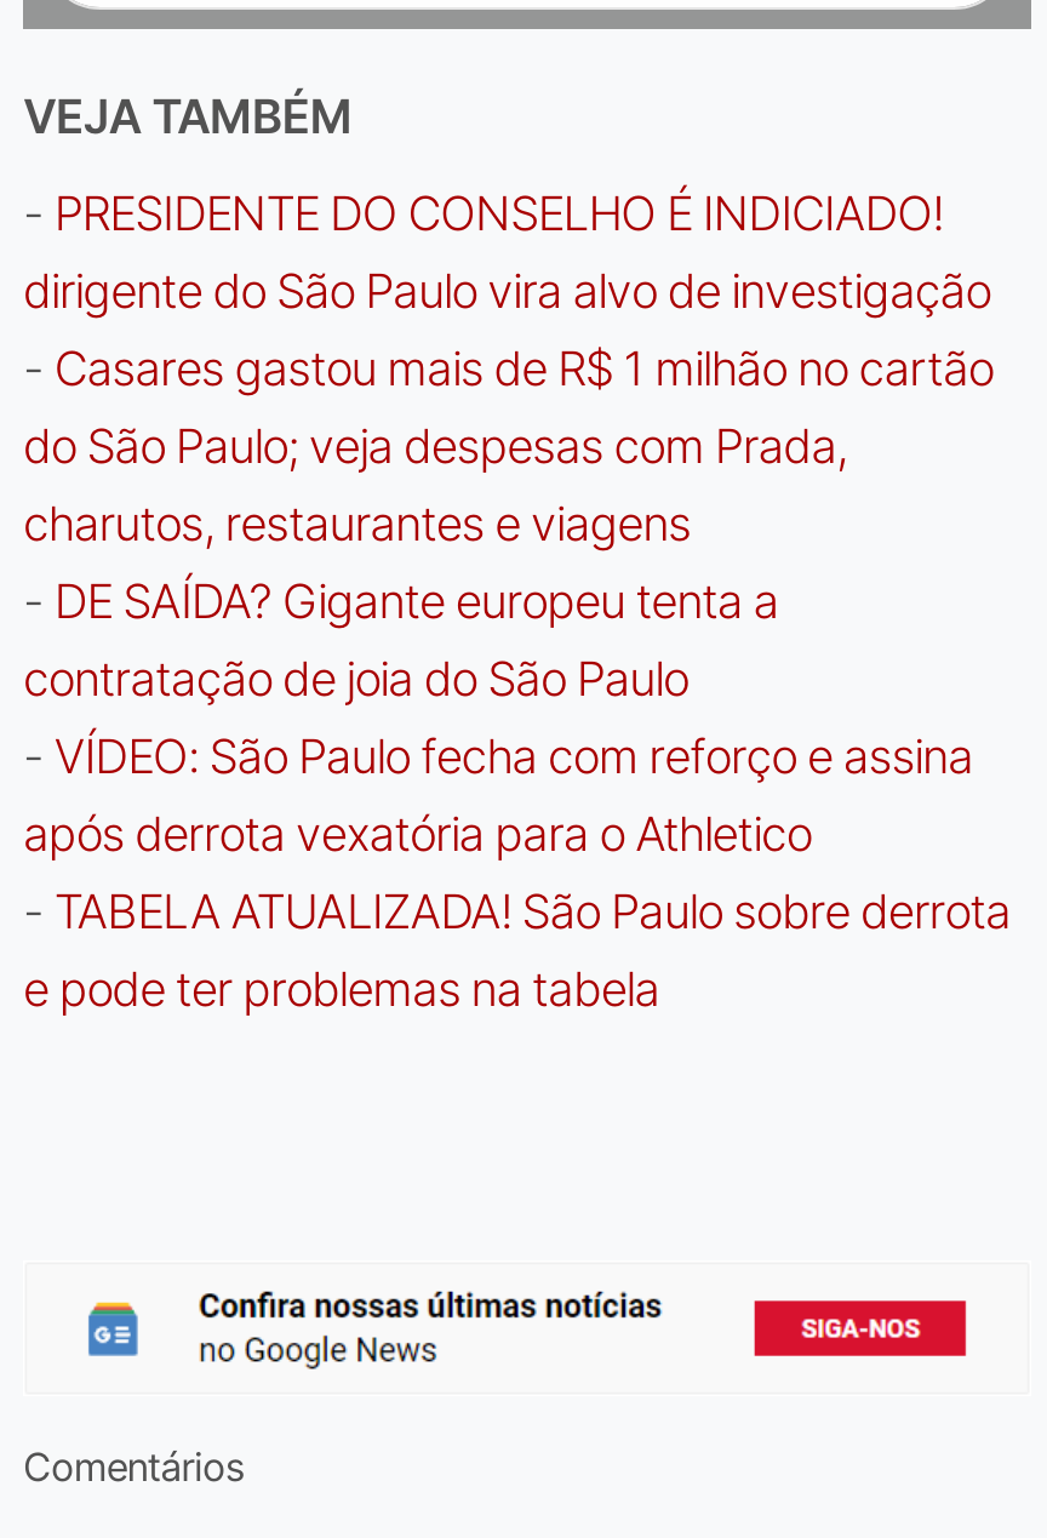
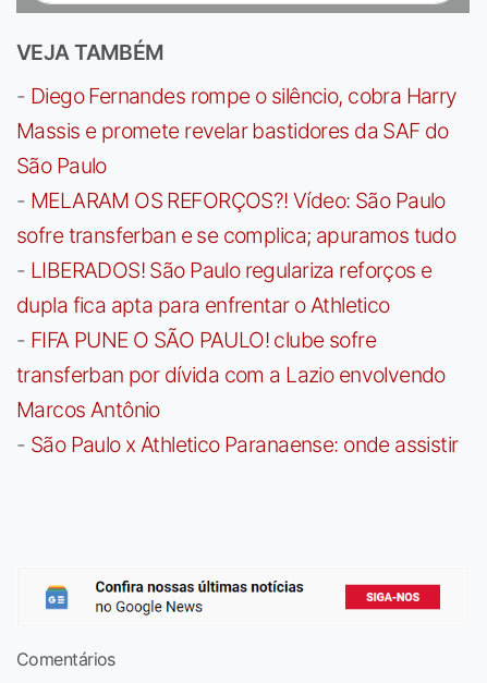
- - PRESIDENTE DO CONSELHO É INDICIADO!
- dirigente do São Paulo vira alvo de investigação
- - Casares gastou mais de R$ 1 milhão no cartão
- do São Paulo; veja despesas com Prada,
- charutos, restaurantes e viagens
- - DE SAÍDA? Gigante europeu tenta a
- contratação de joia do São Paulo
- - VÍDEO: São Paulo fecha com reforço e assina
- após derrota vexatória para o Athletico
- - TABELA ATUALIZADA! São Paulo sobre derrota
- e pode ter problemas na tabela
+ - Diego Fernandes rompe o silêncio, cobra Harry
+ Massis e promete revelar bastidores da SAF do
+ São Paulo
+ - MELARAM OS REFORÇOS?! Vídeo: São Paulo
+ sofre transferban e se complica; apuramos tudo
+ - LIBERADOS! São Paulo regulariza reforços e
+ dupla fica apta para enfrentar o Athletico
+ - FIFA PUNE O SÃO PAULO! clube sofre
+ transferban por dívida com a Lazio envolvendo
+ Marcos Antônio
+ - São Paulo x Athletico Paranaense: onde assistir
